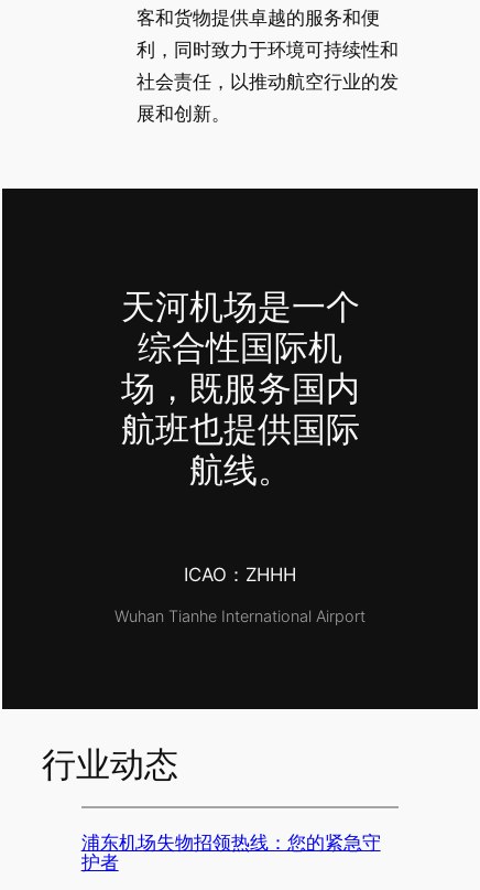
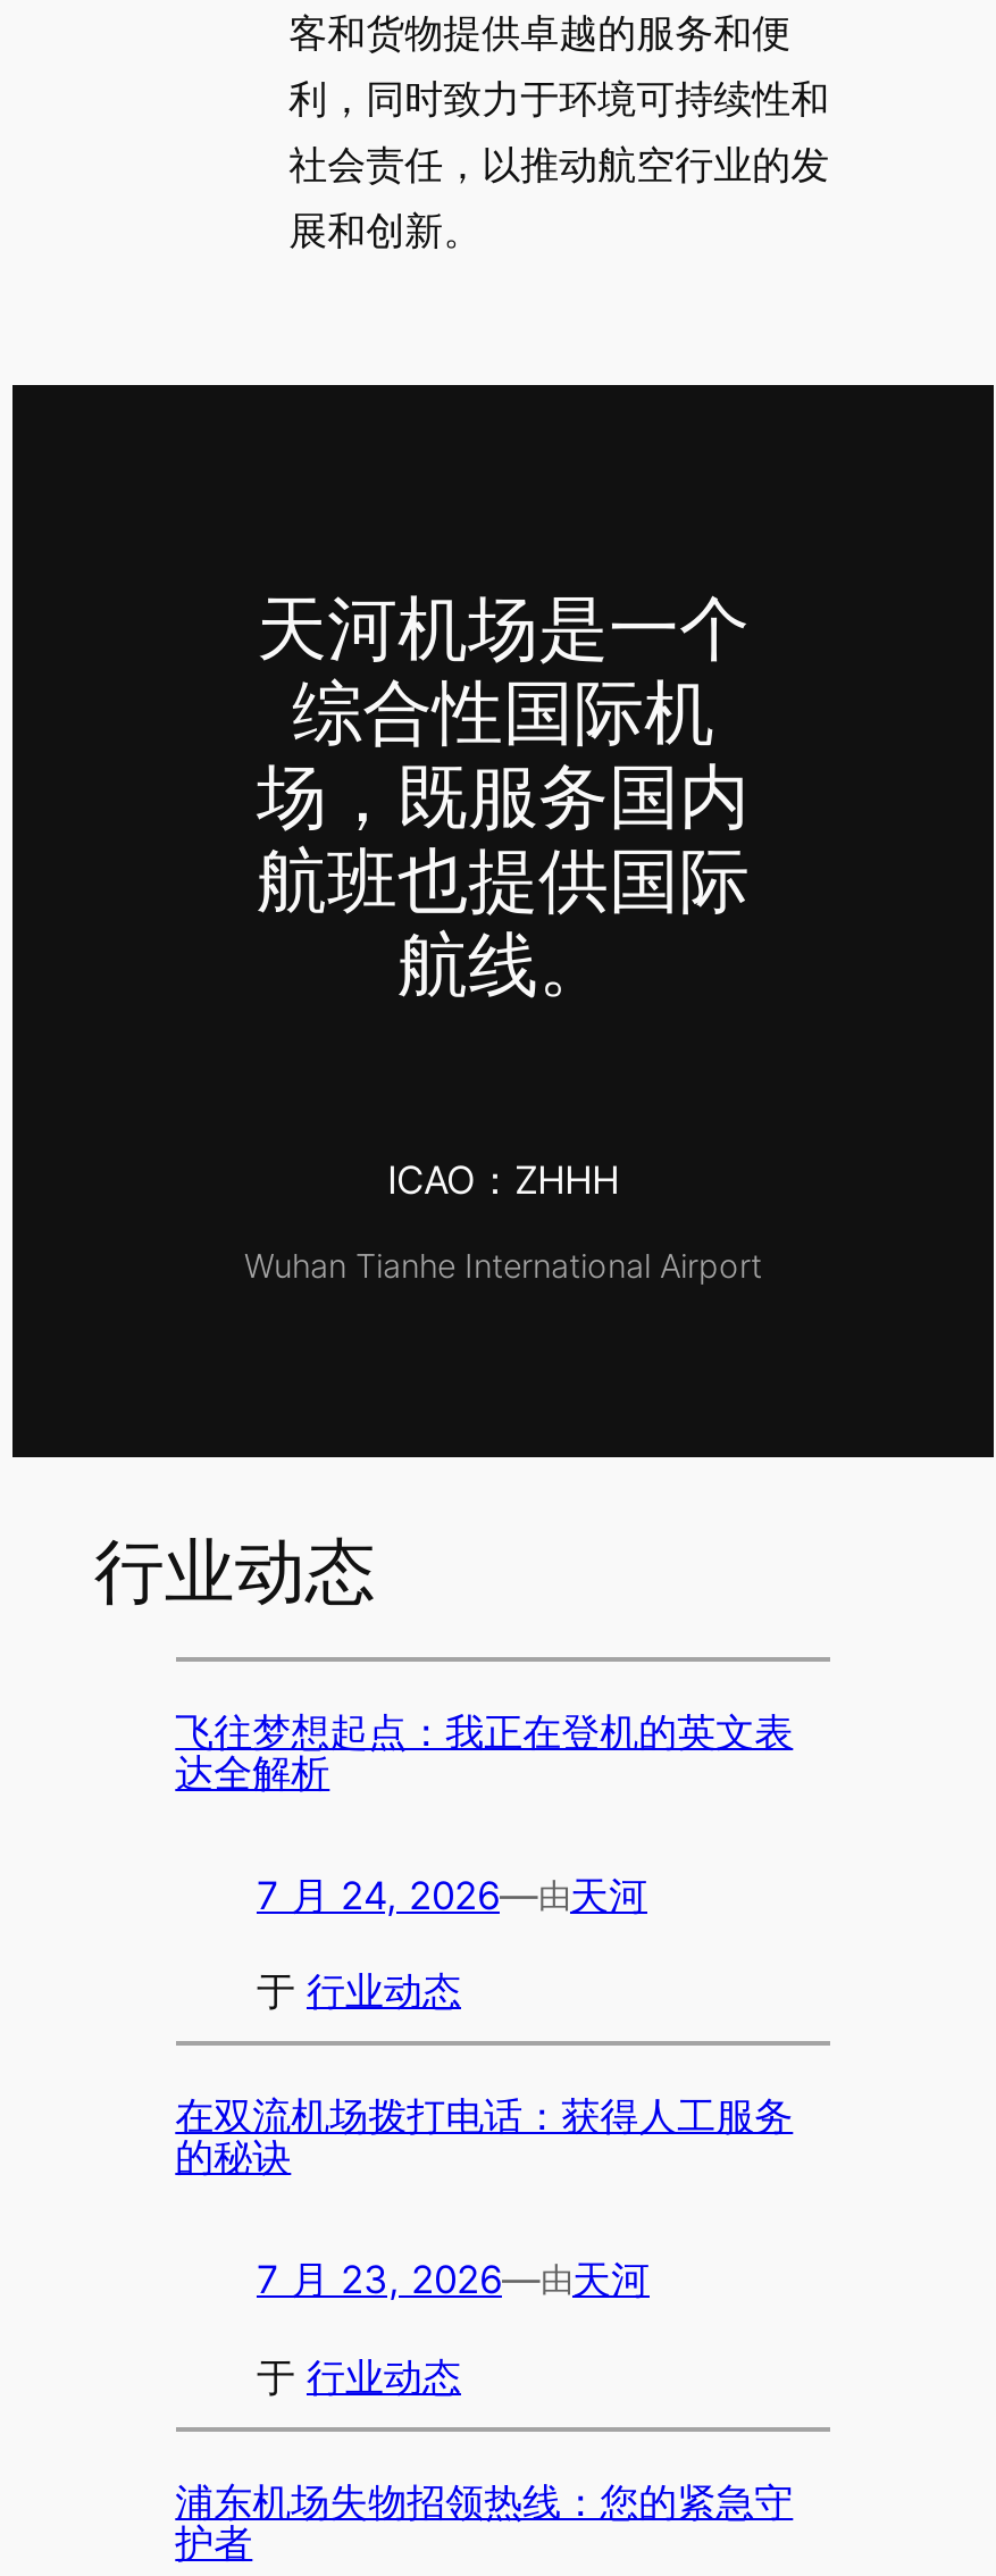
+ 飞往梦想起点：我正在登机的英文表
+ 达全解析
+ 7 月 24, 2026—由天河
+ 于行业动态
+ 在双流机场拨打电话：获得人工服务
+ 的秘诀
+ 7 月 23, 2026—由天河
+ 于行业动态
